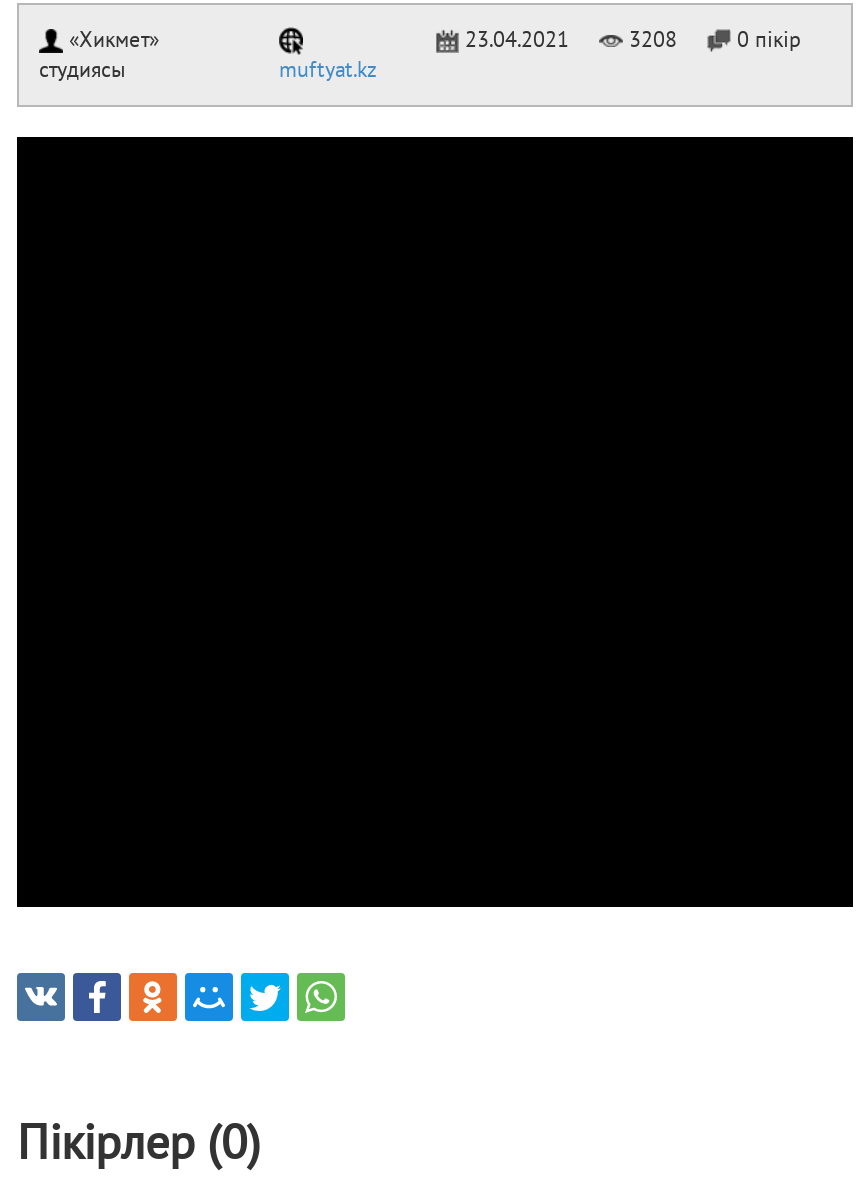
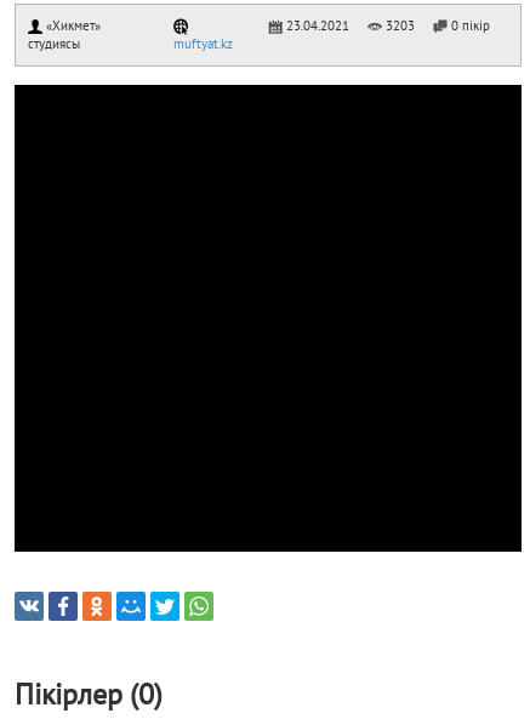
- 3208
+ 3203
